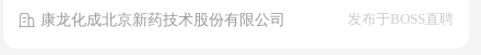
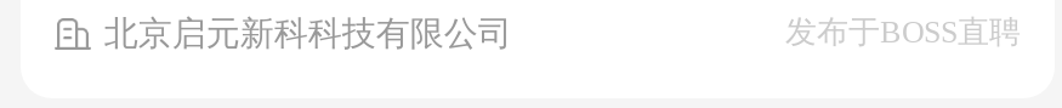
- 康龙化成北京新药技术股份有限公司
+ 北京启元新科科技有限公司
